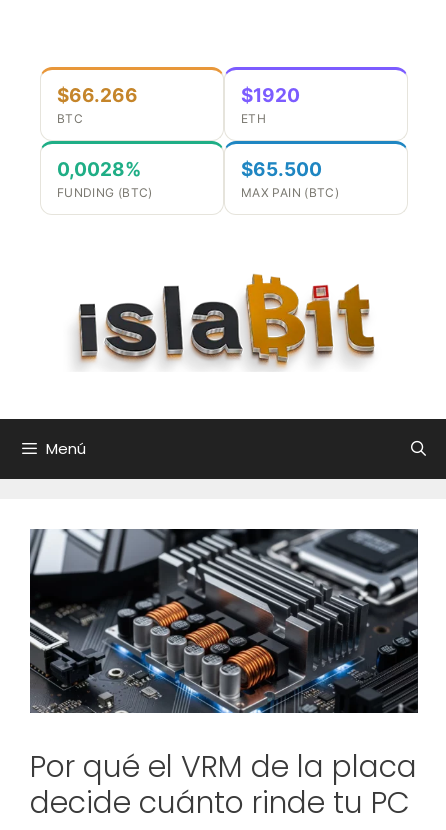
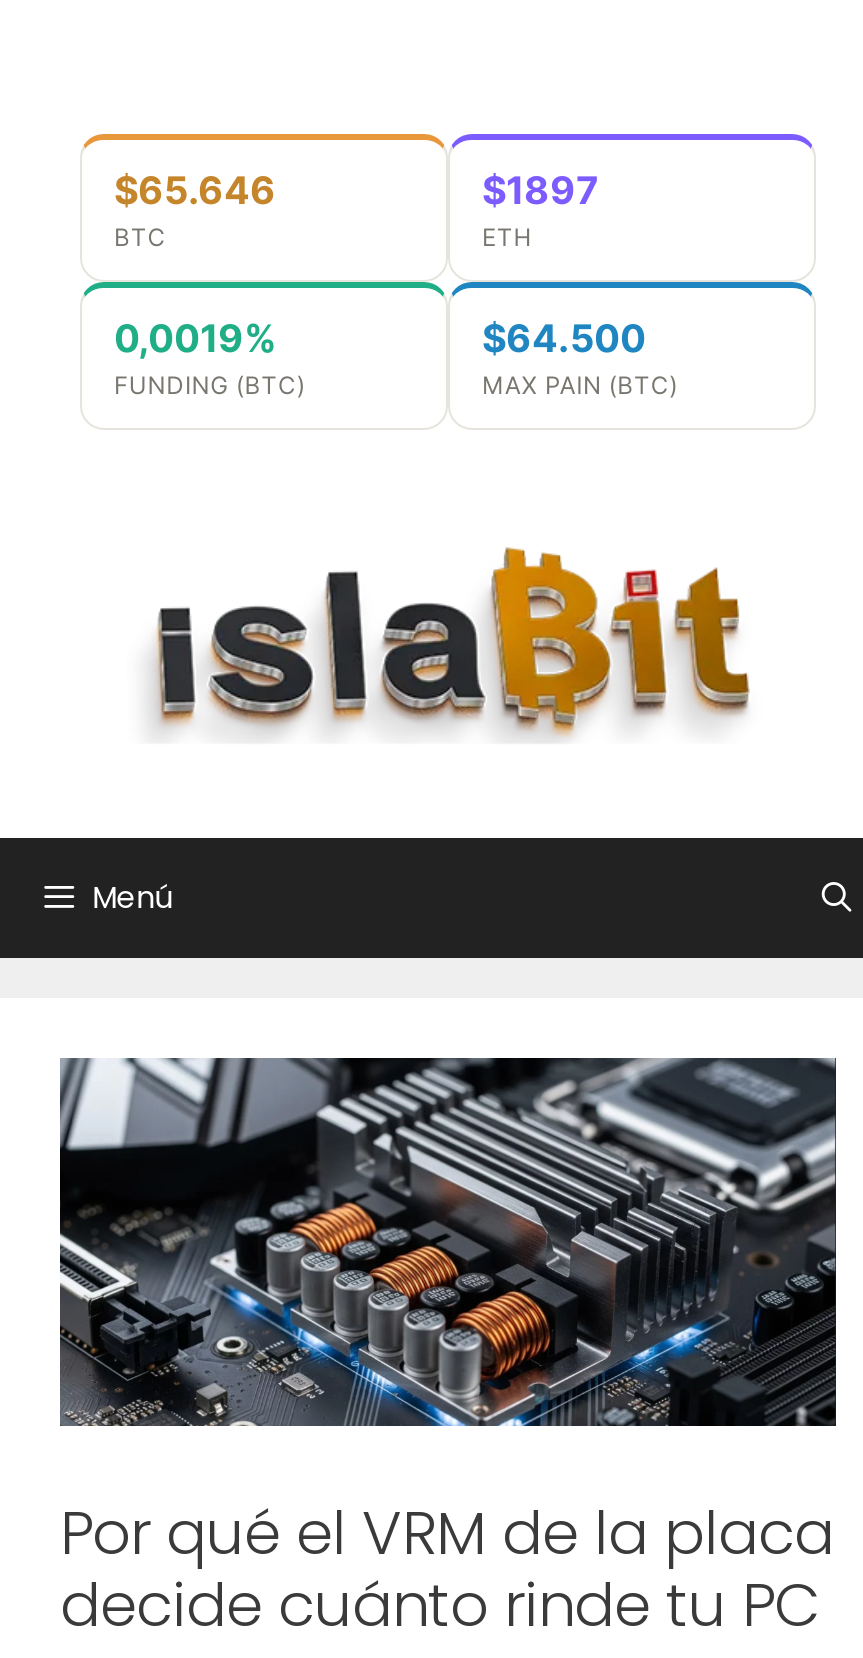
- $66.266
+ $65.646

- $1920
+ $1897

- 0,0028%
+ 0,0019%

- $65.500
+ $64.500
